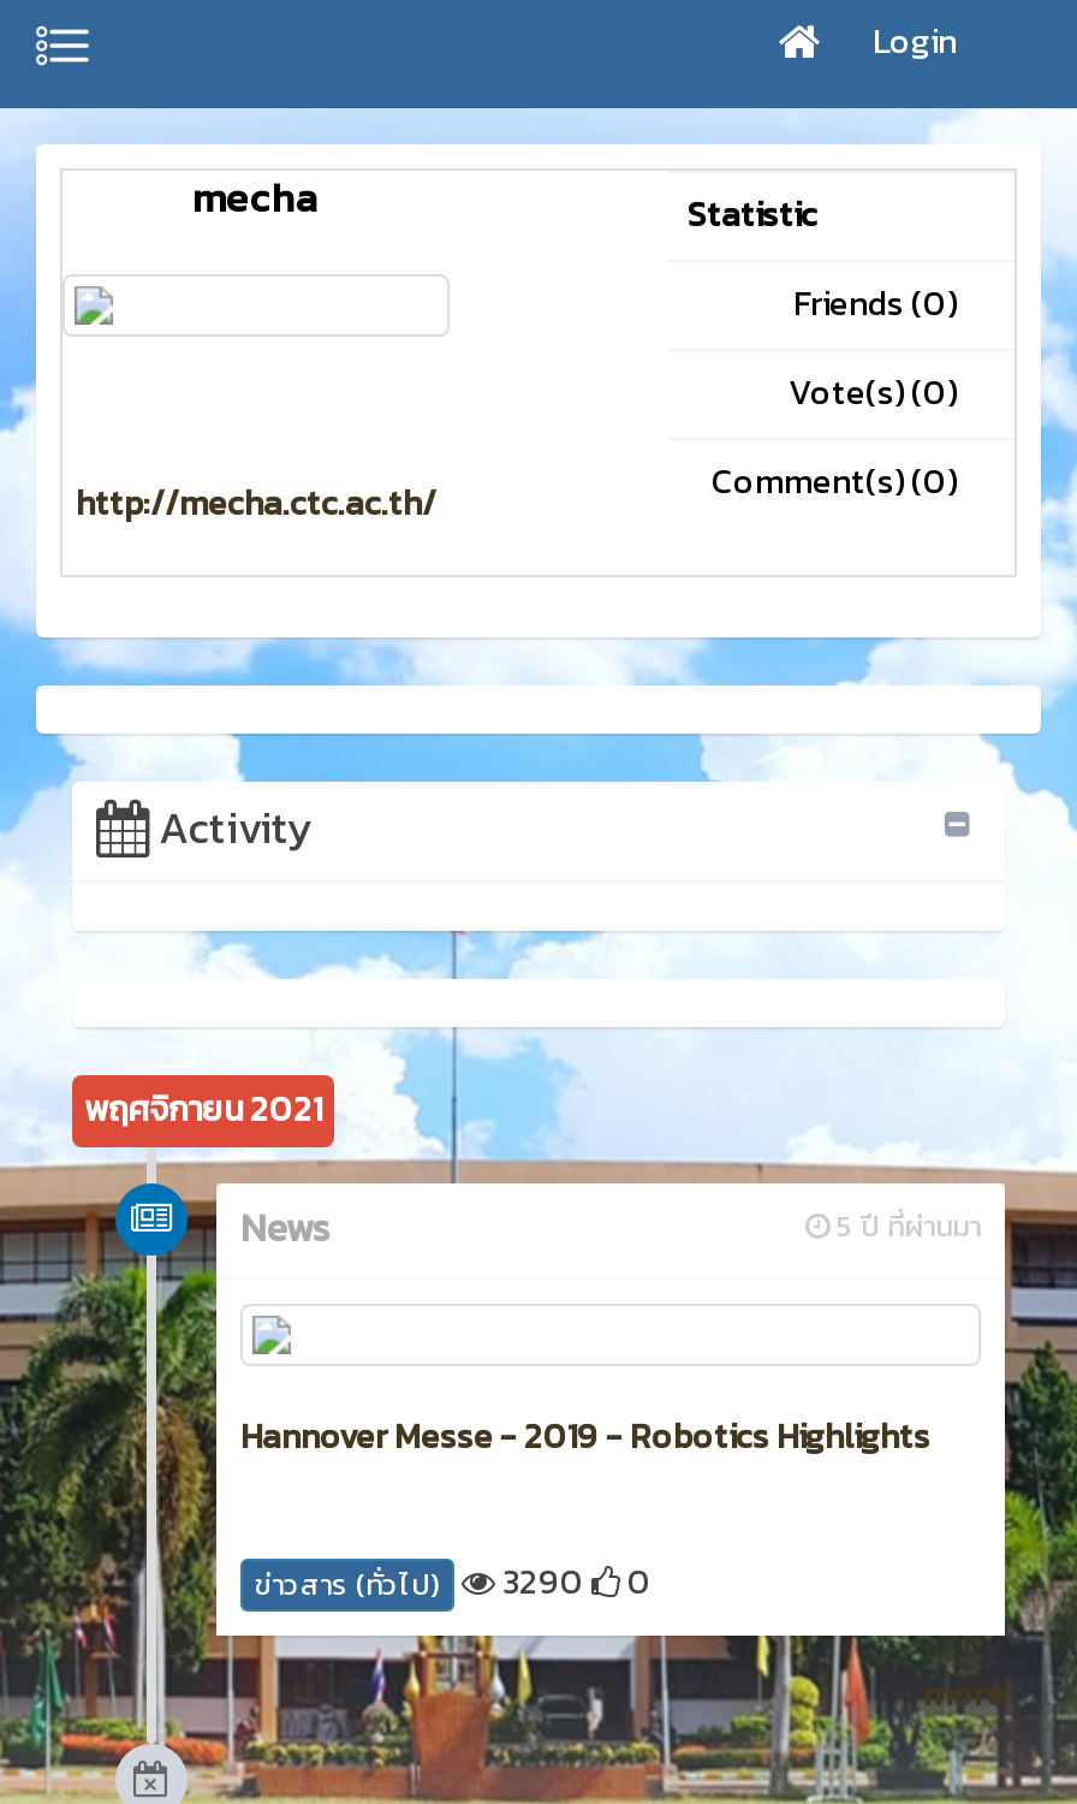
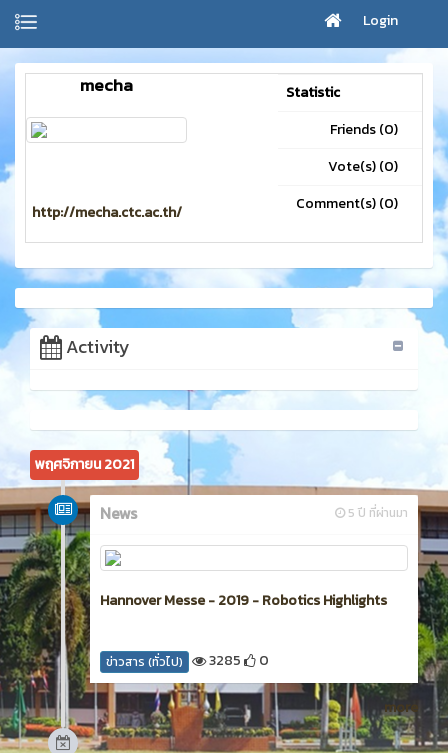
- ข่าวสาร (ทั่วไป) 3290 0
+ ข่าวสาร (ทั่วไป) 3285 0
